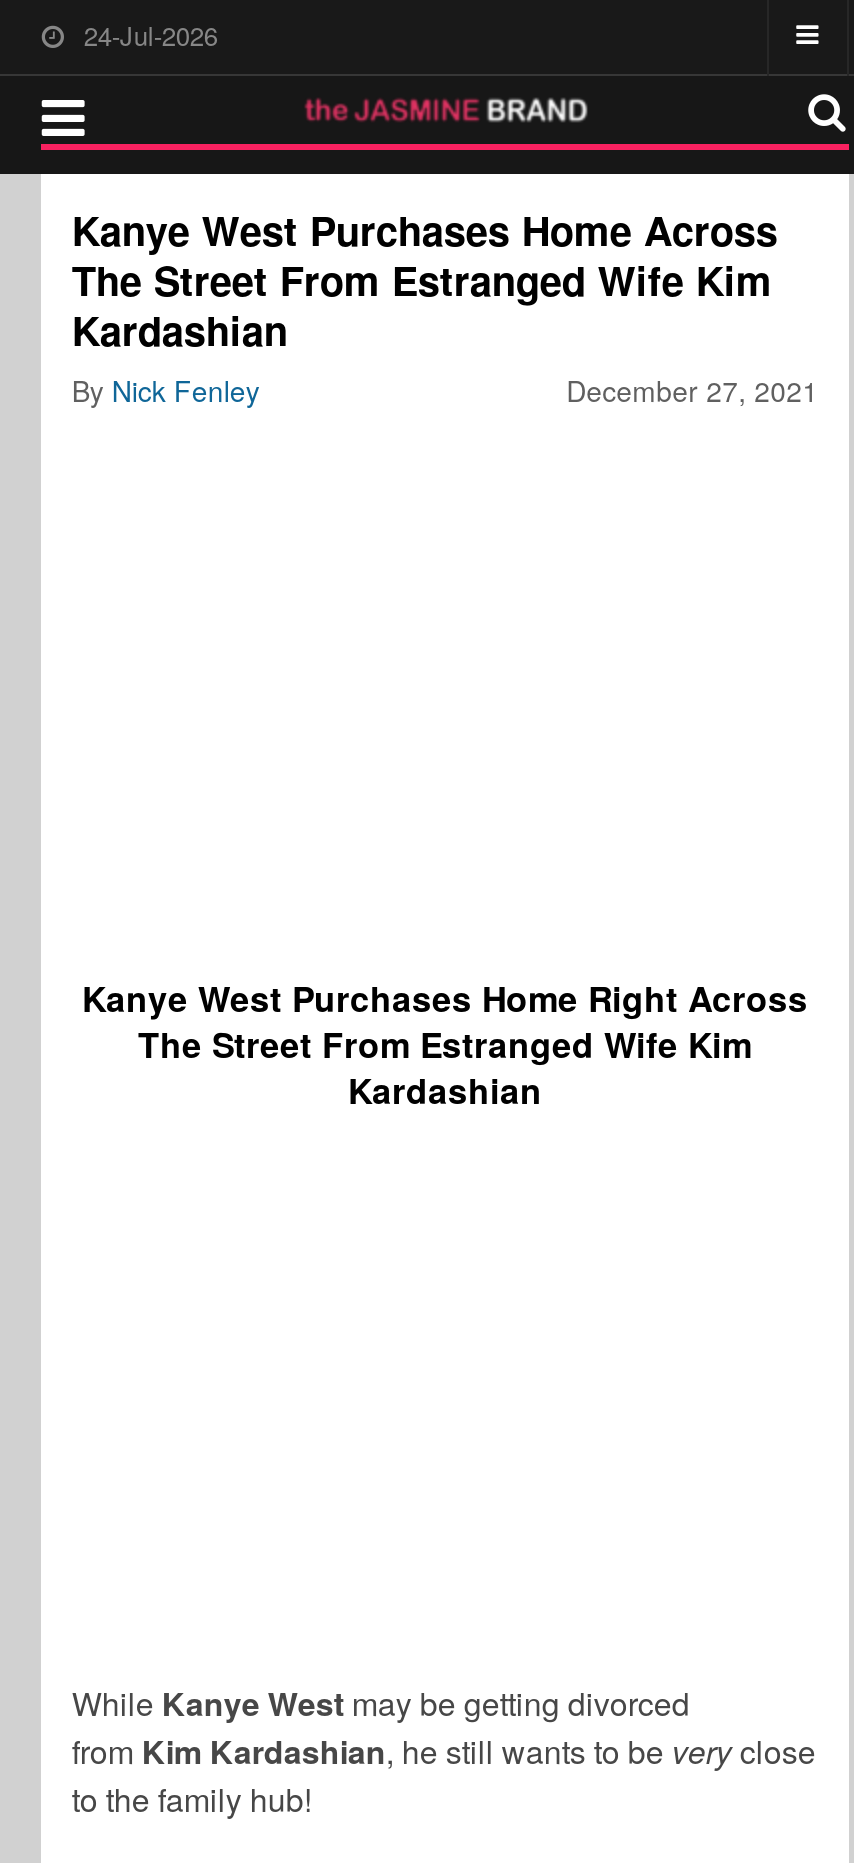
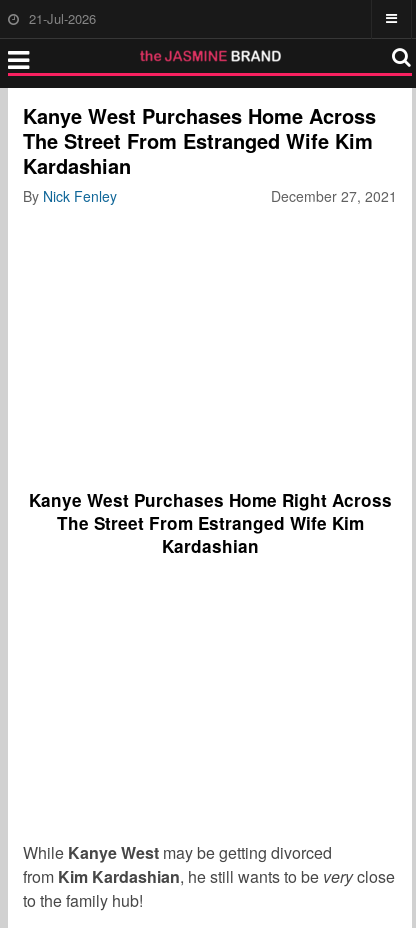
- 24-Jul-2026
+ 21-Jul-2026
